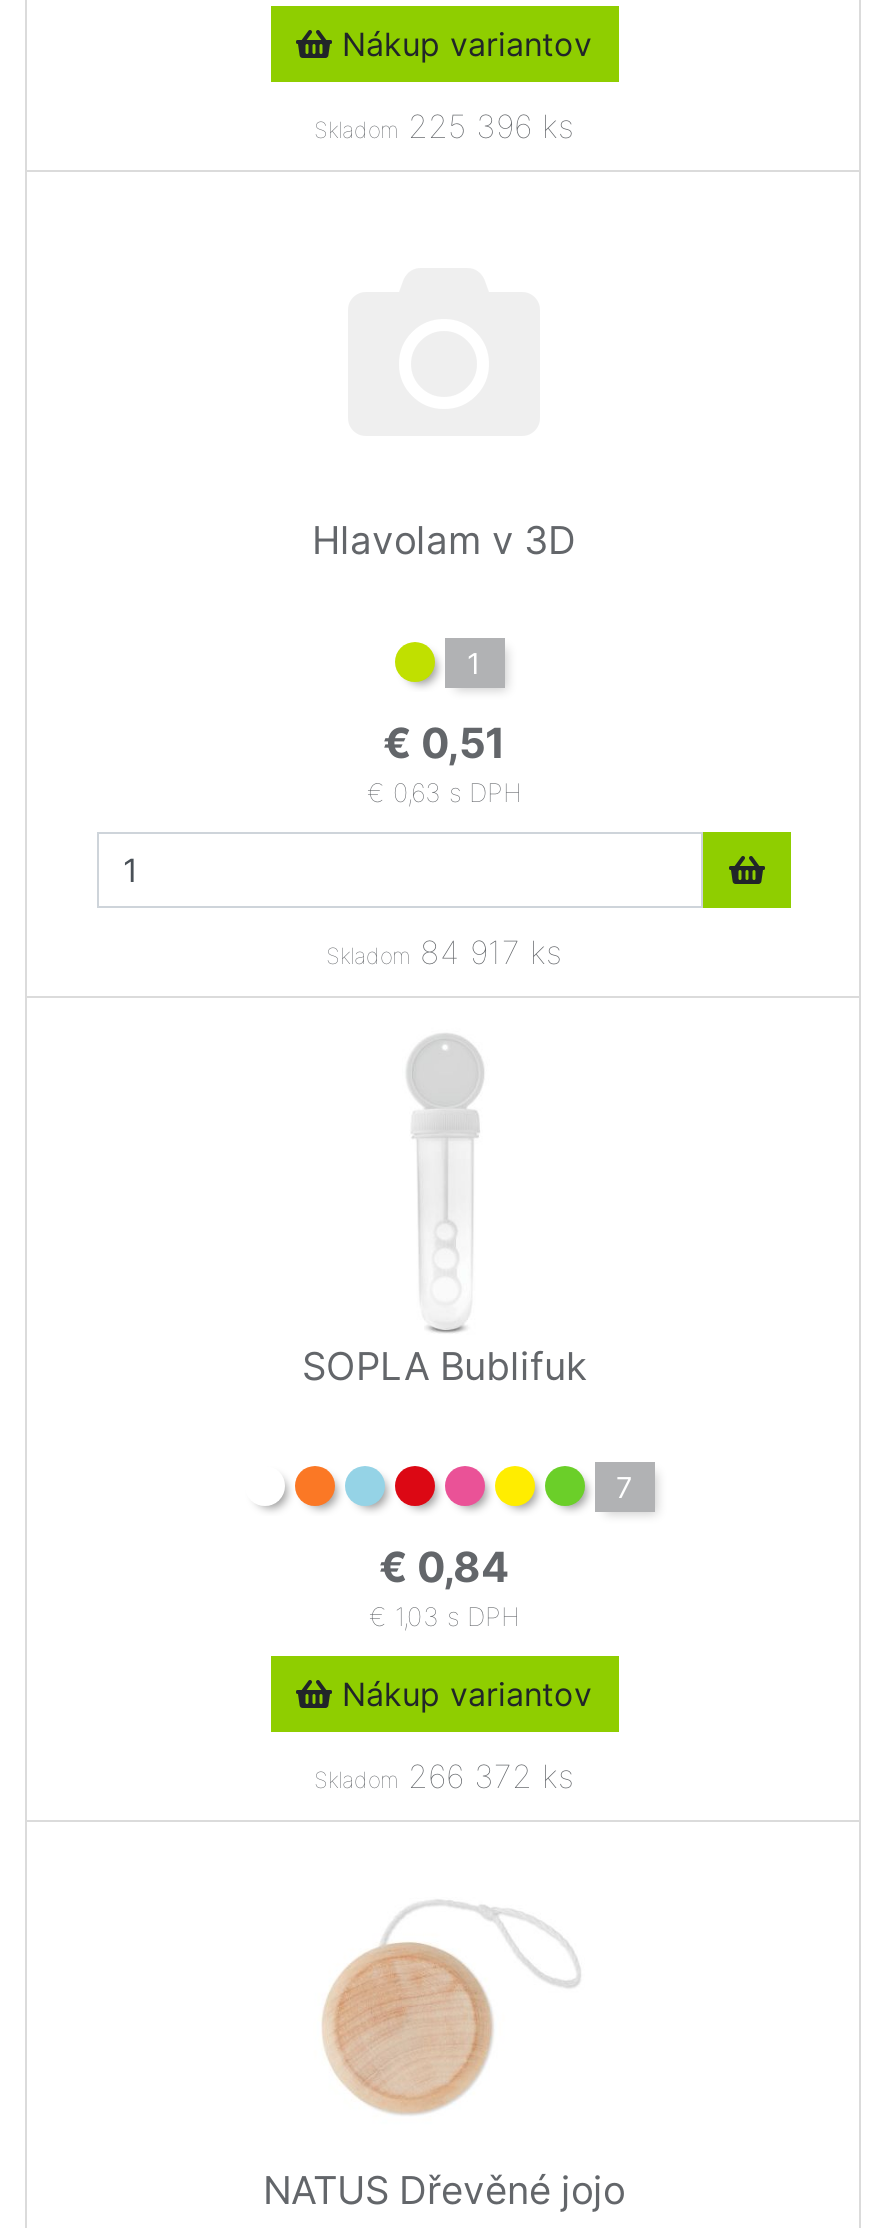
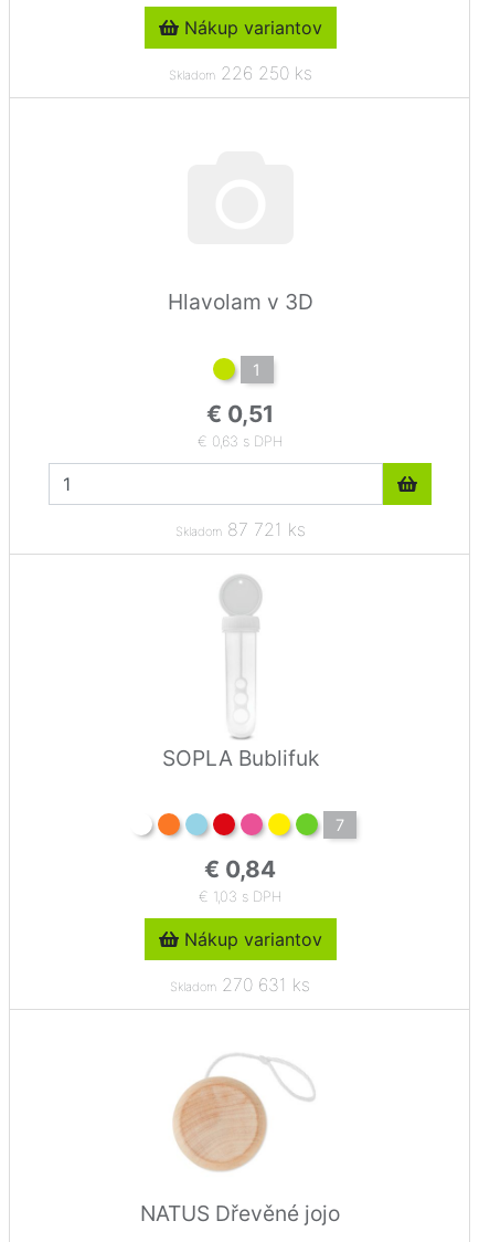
- Skladom 225 396 ks
+ Skladom 226 250 ks

- Skladom 84 917 ks
+ Skladom 87 721 ks

- Skladom 266 372 ks
+ Skladom 270 631 ks
